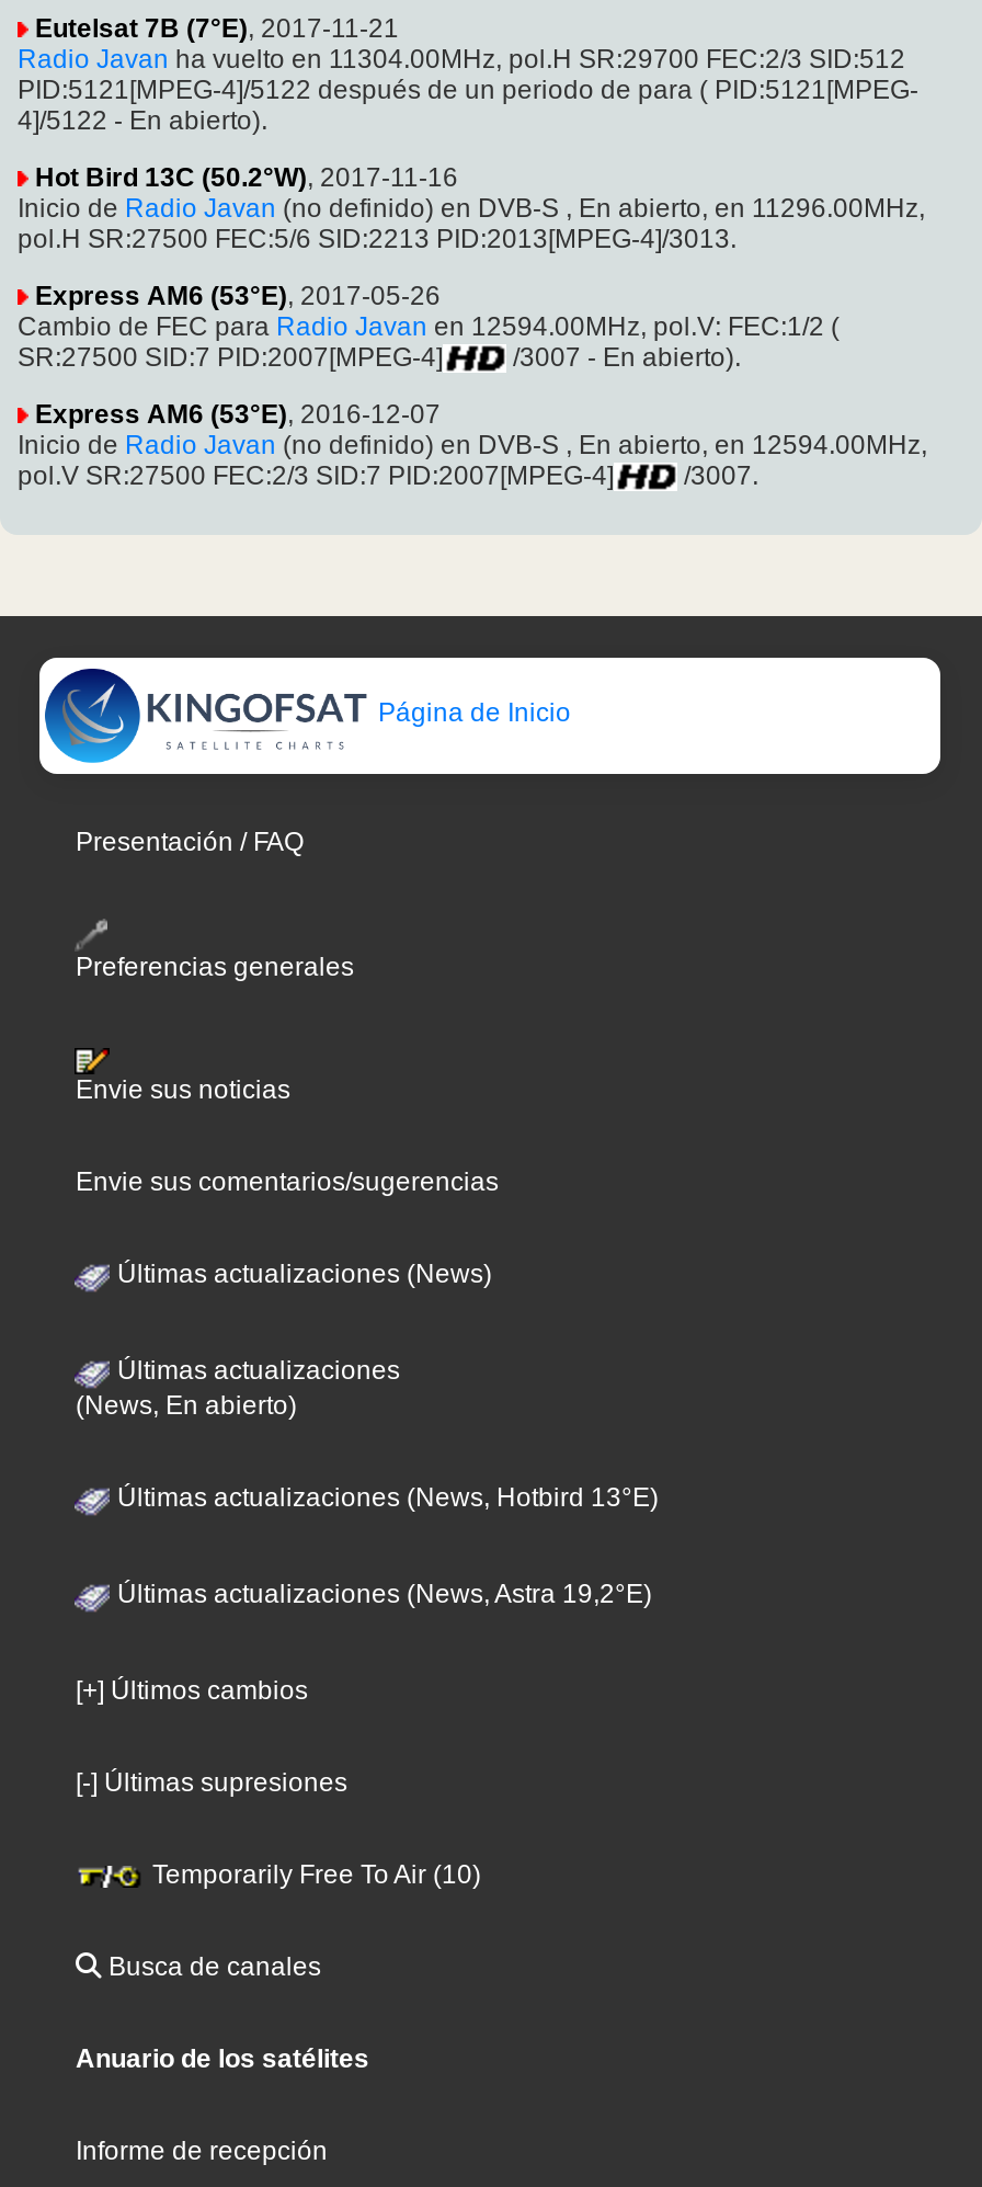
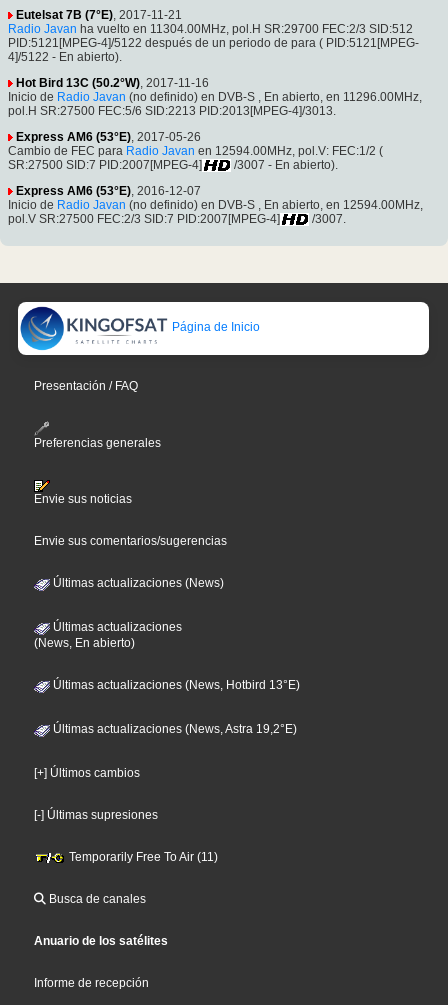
- Temporarily Free To Air (10)
+ Temporarily Free To Air (11)
